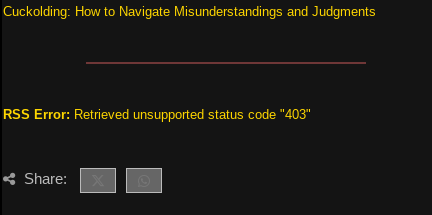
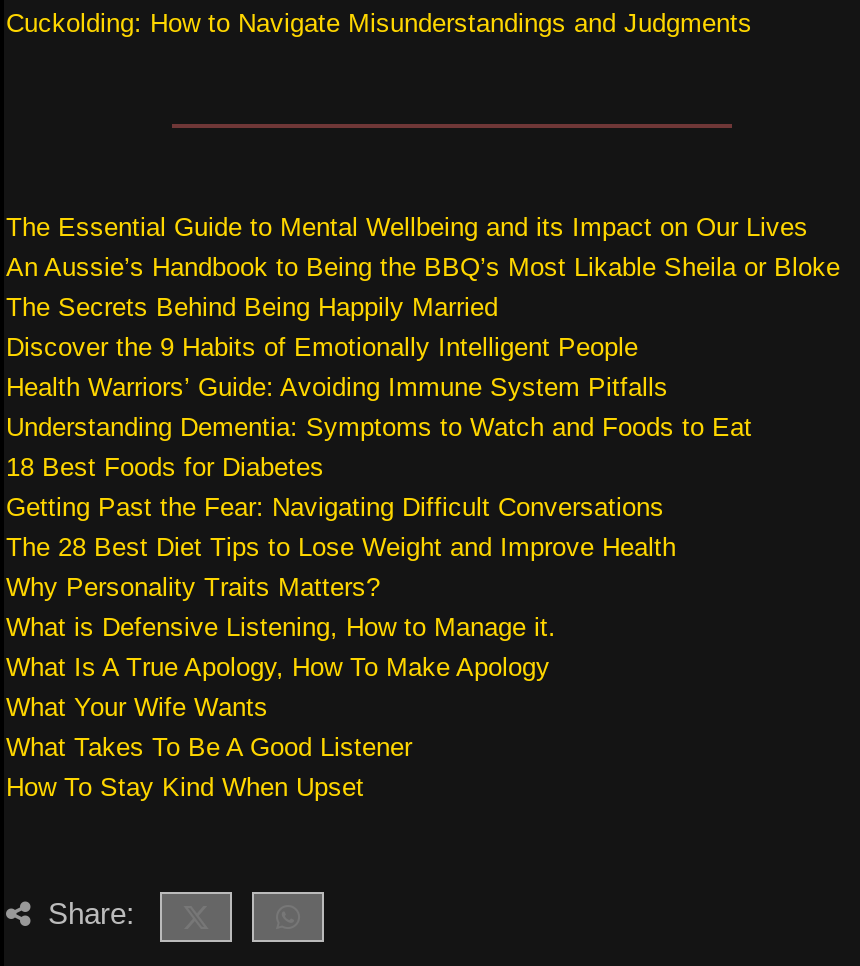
- RSS Error: Retrieved unsupported status code "403"
+ The Essential Guide to Mental Wellbeing and its Impact on Our Lives
+ An Aussie’s Handbook to Being the BBQ’s Most Likable Sheila or Bloke
+ The Secrets Behind Being Happily Married
+ Discover the 9 Habits of Emotionally Intelligent People
+ Health Warriors’ Guide: Avoiding Immune System Pitfalls
+ Understanding Dementia: Symptoms to Watch and Foods to Eat
+ 18 Best Foods for Diabetes
+ Getting Past the Fear: Navigating Difficult Conversations
+ The 28 Best Diet Tips to Lose Weight and Improve Health
+ Why Personality Traits Matters?
+ What is Defensive Listening, How to Manage it.
+ What Is A True Apology, How To Make Apology
+ What Your Wife Wants
+ What Takes To Be A Good Listener
+ How To Stay Kind When Upset
